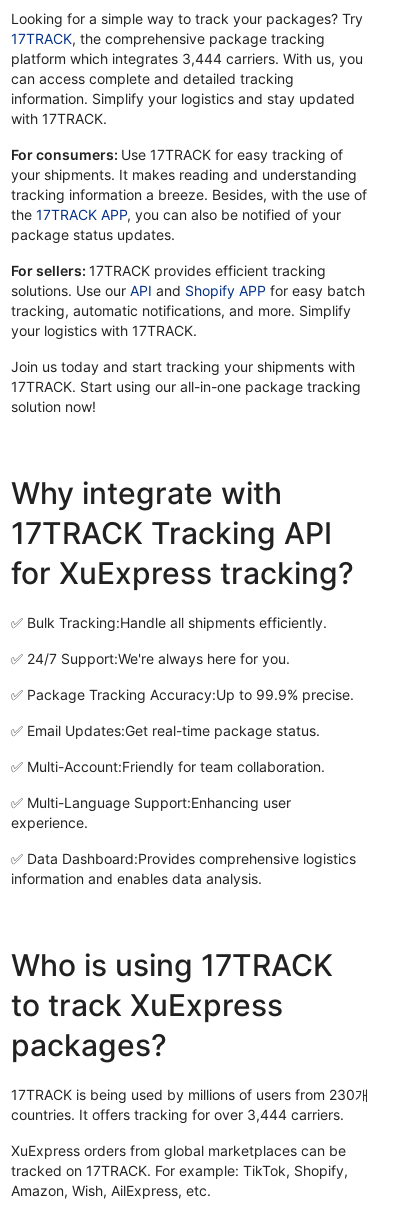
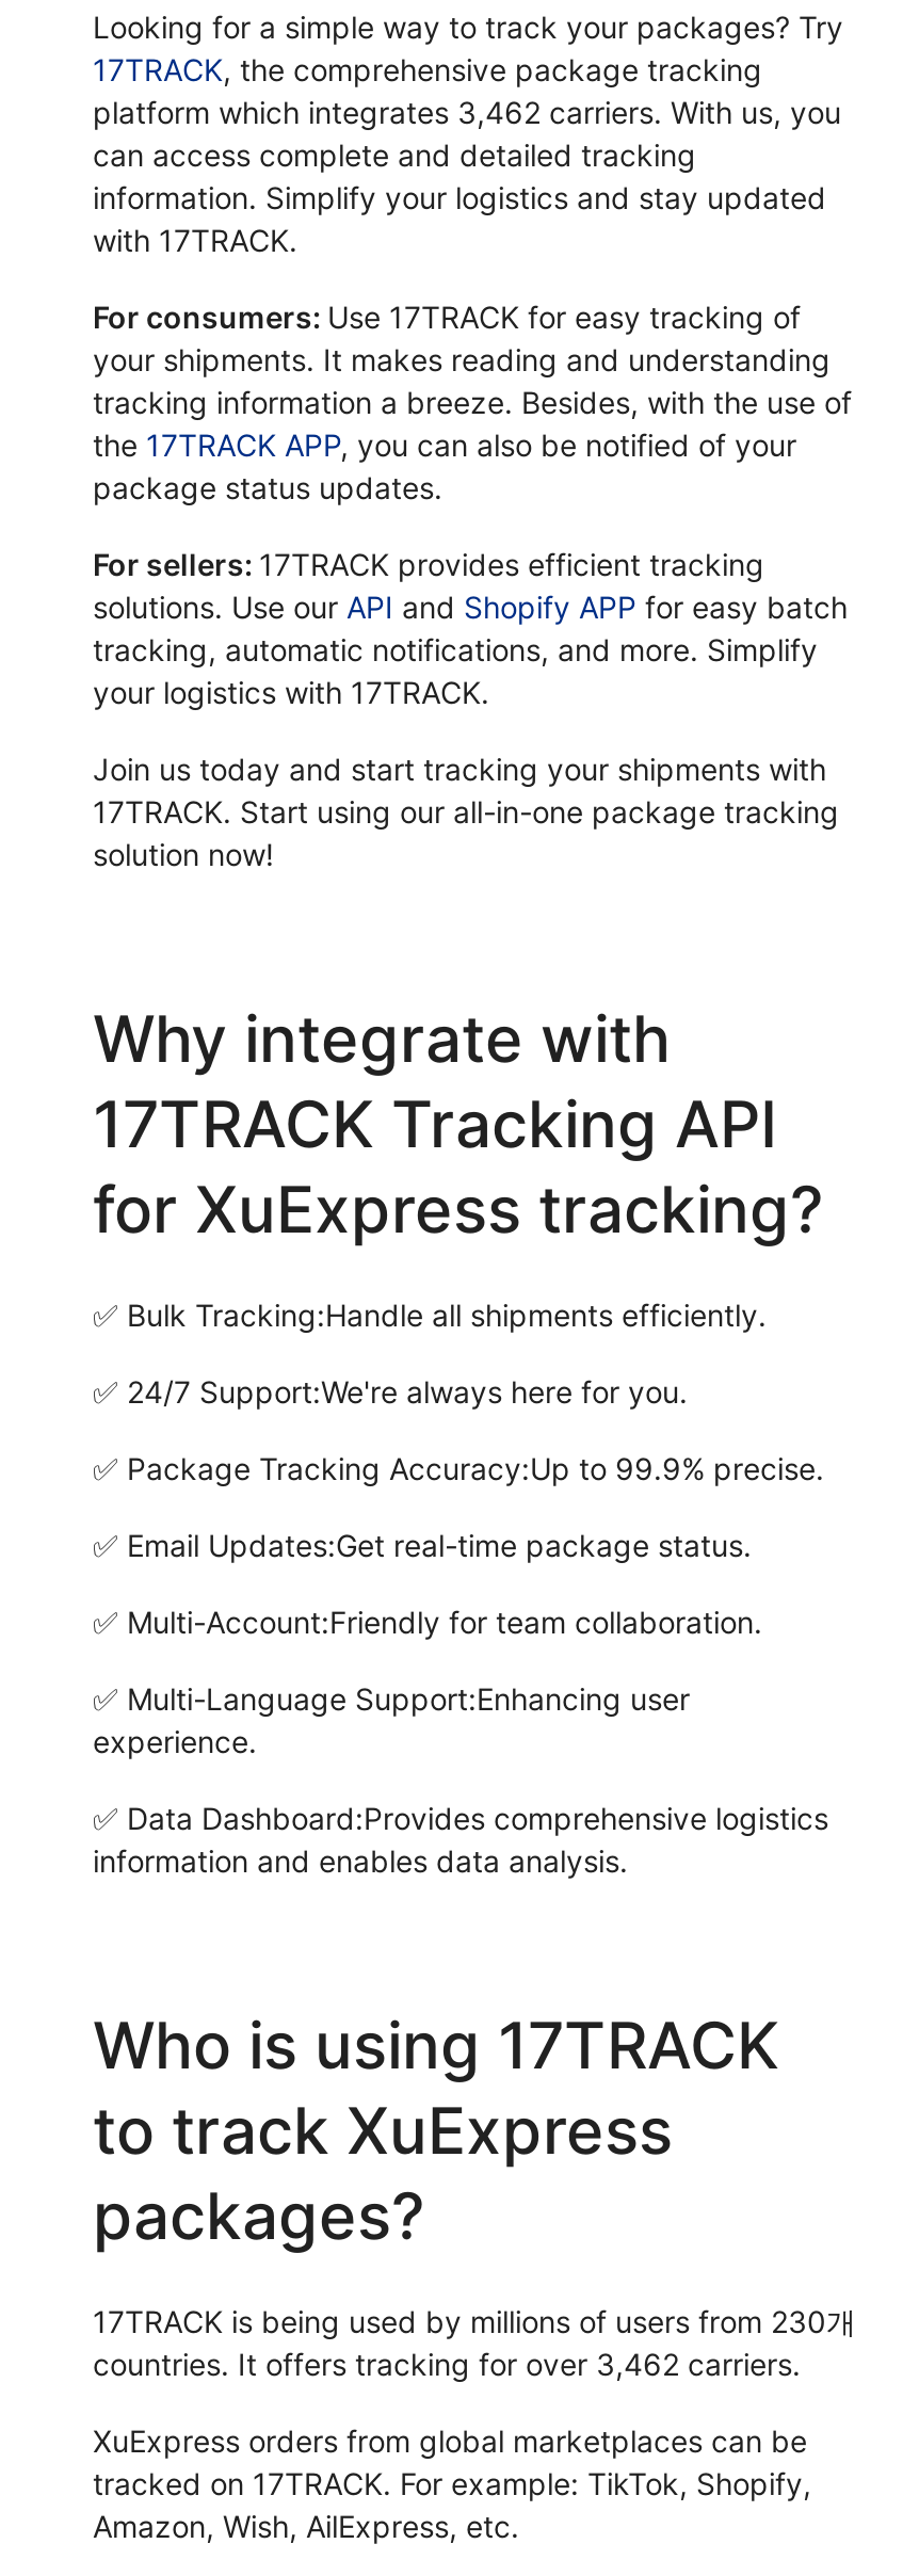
- platform which integrates 3,444 carriers. With us, you
+ platform which integrates 3,462 carriers. With us, you

- countries. It offers tracking for over 3,444 carriers.
+ countries. It offers tracking for over 3,462 carriers.
